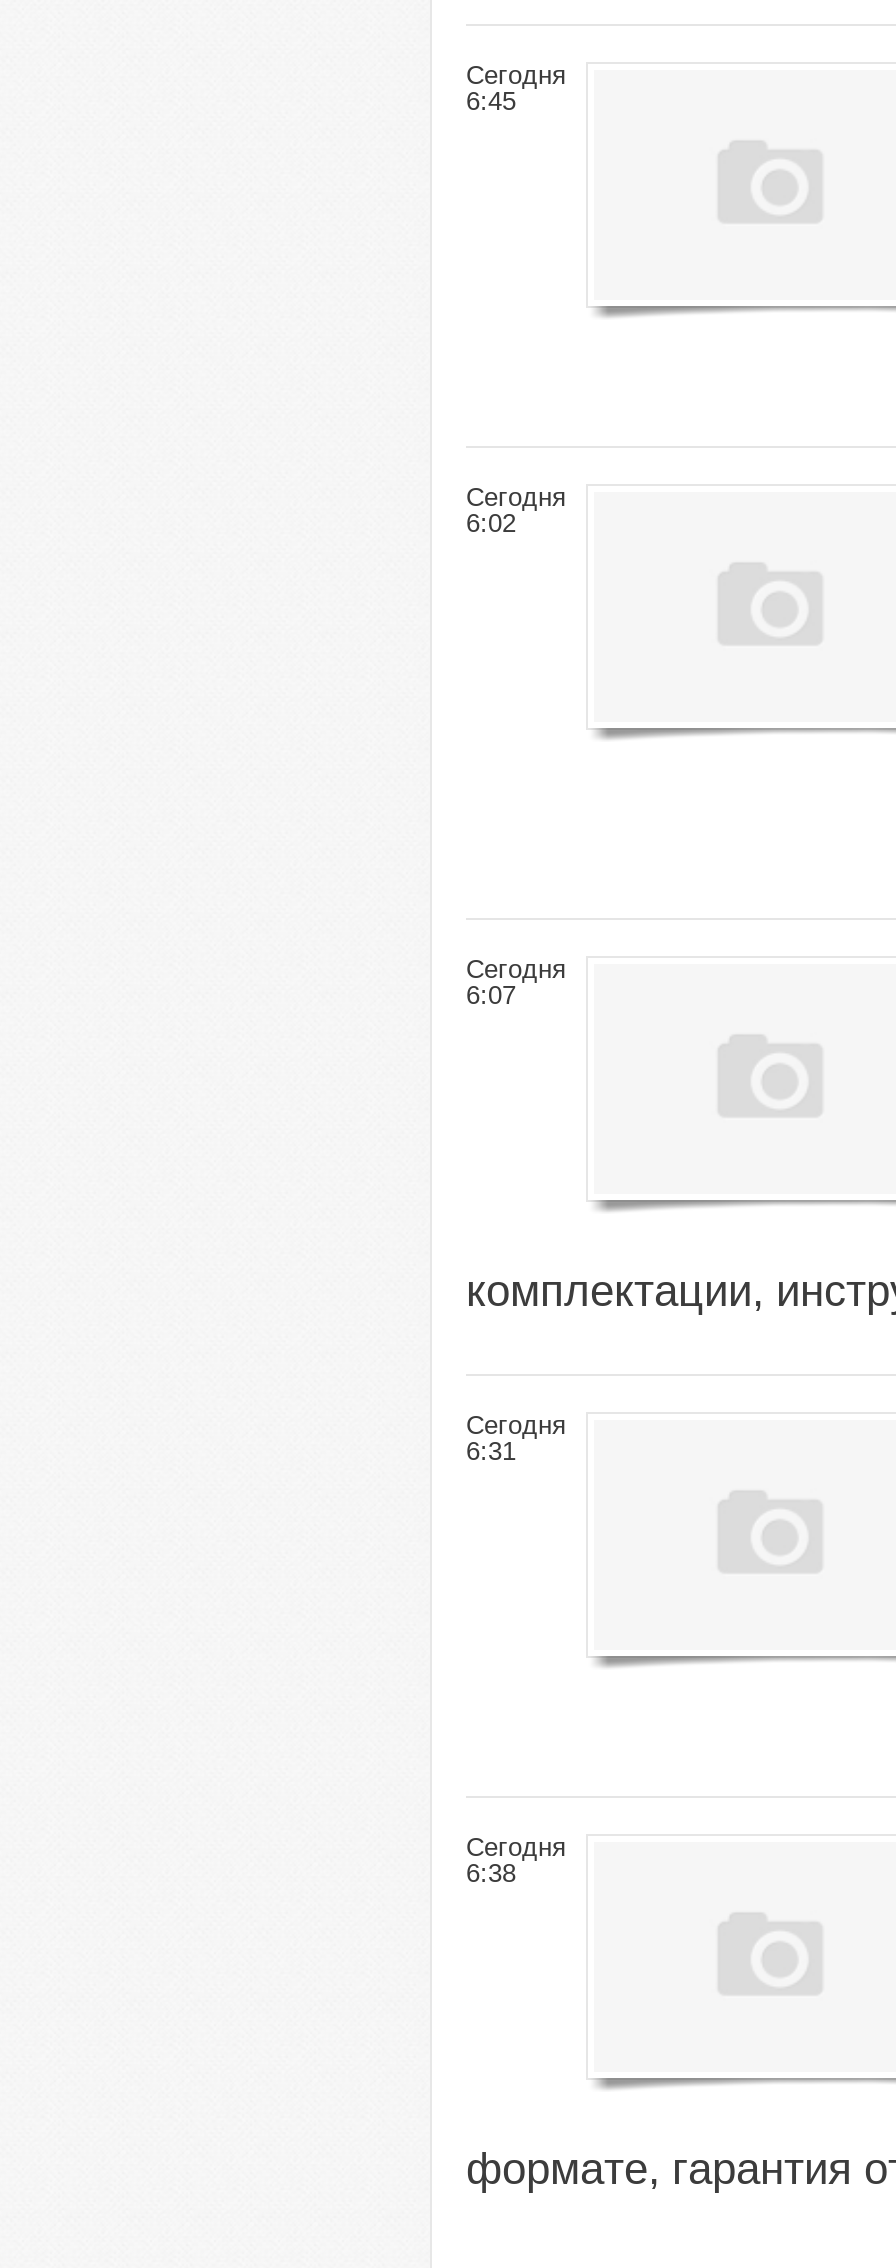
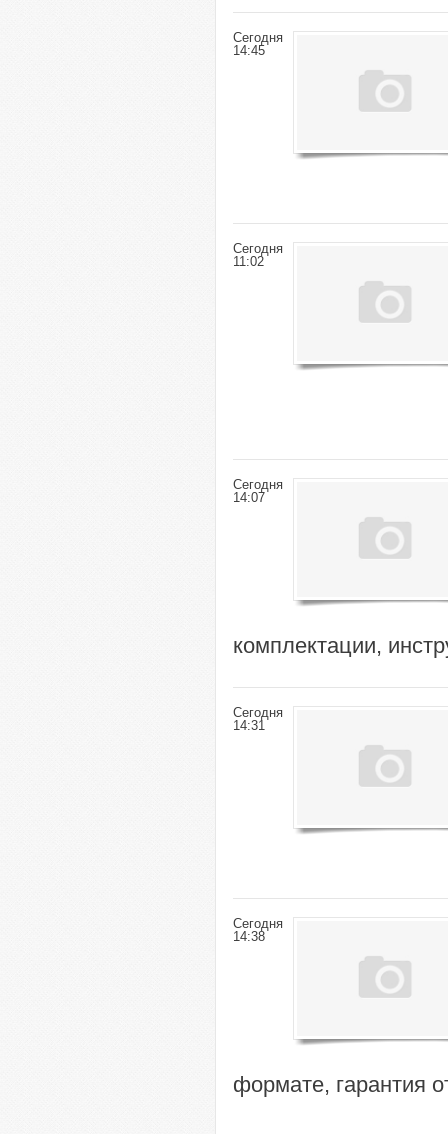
- 6:45
+ 14:45

- 6:02
+ 11:02

- 6:07
+ 14:07

- 6:31
+ 14:31

- 6:38
+ 14:38
